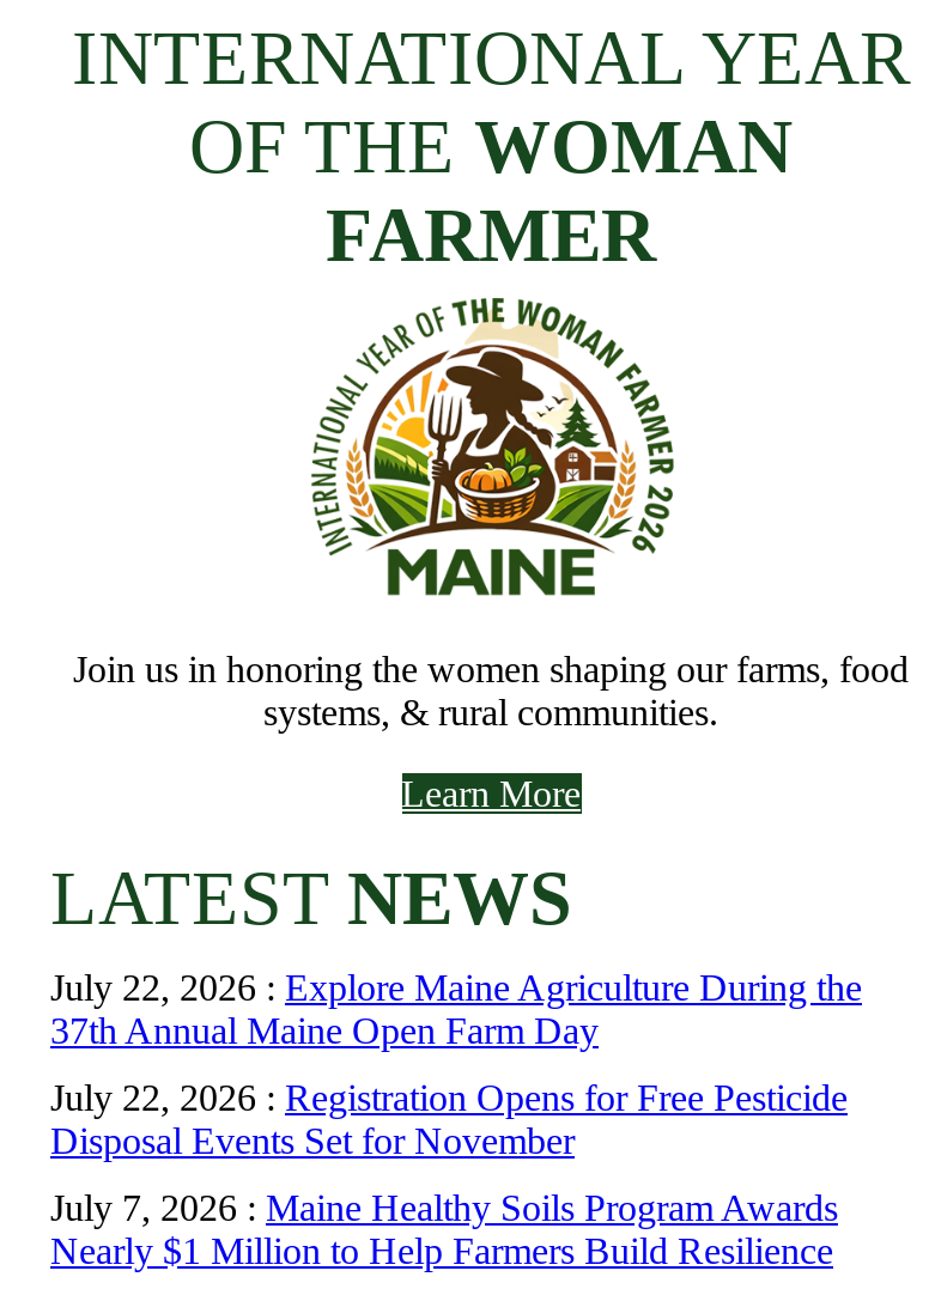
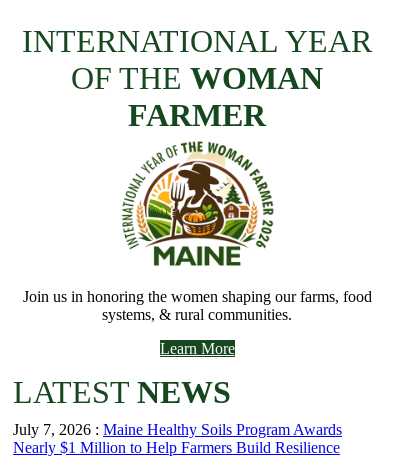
- July 22, 2026 : Explore Maine Agriculture During the
- 37th Annual Maine Open Farm Day
- July 22, 2026 : Registration Opens for Free Pesticide
- Disposal Events Set for November
